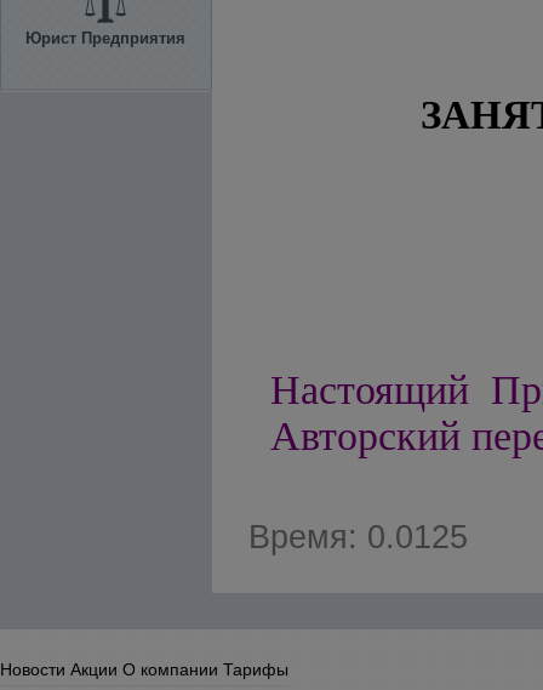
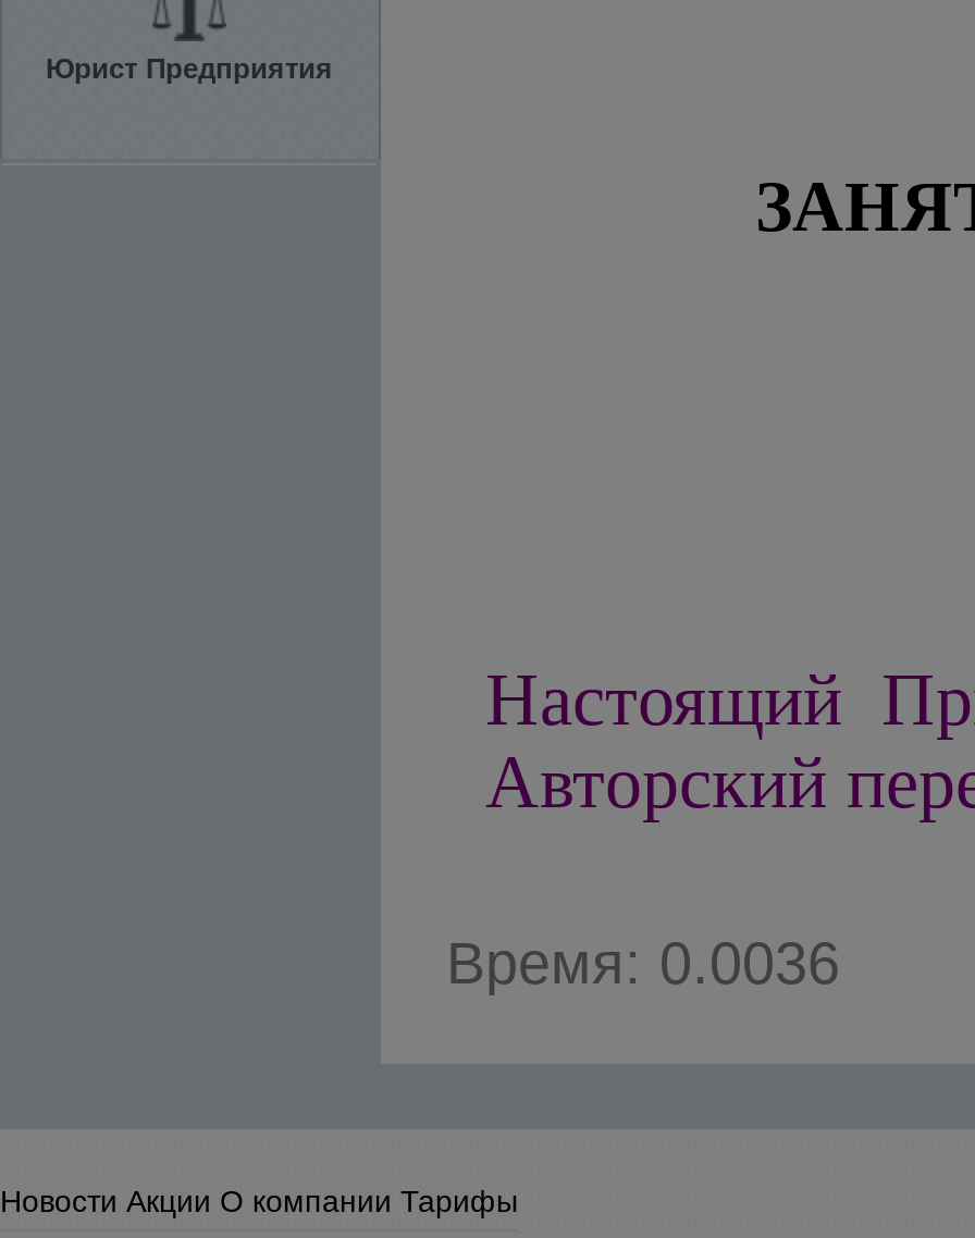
- Время: 0.0125
+ Время: 0.0036
